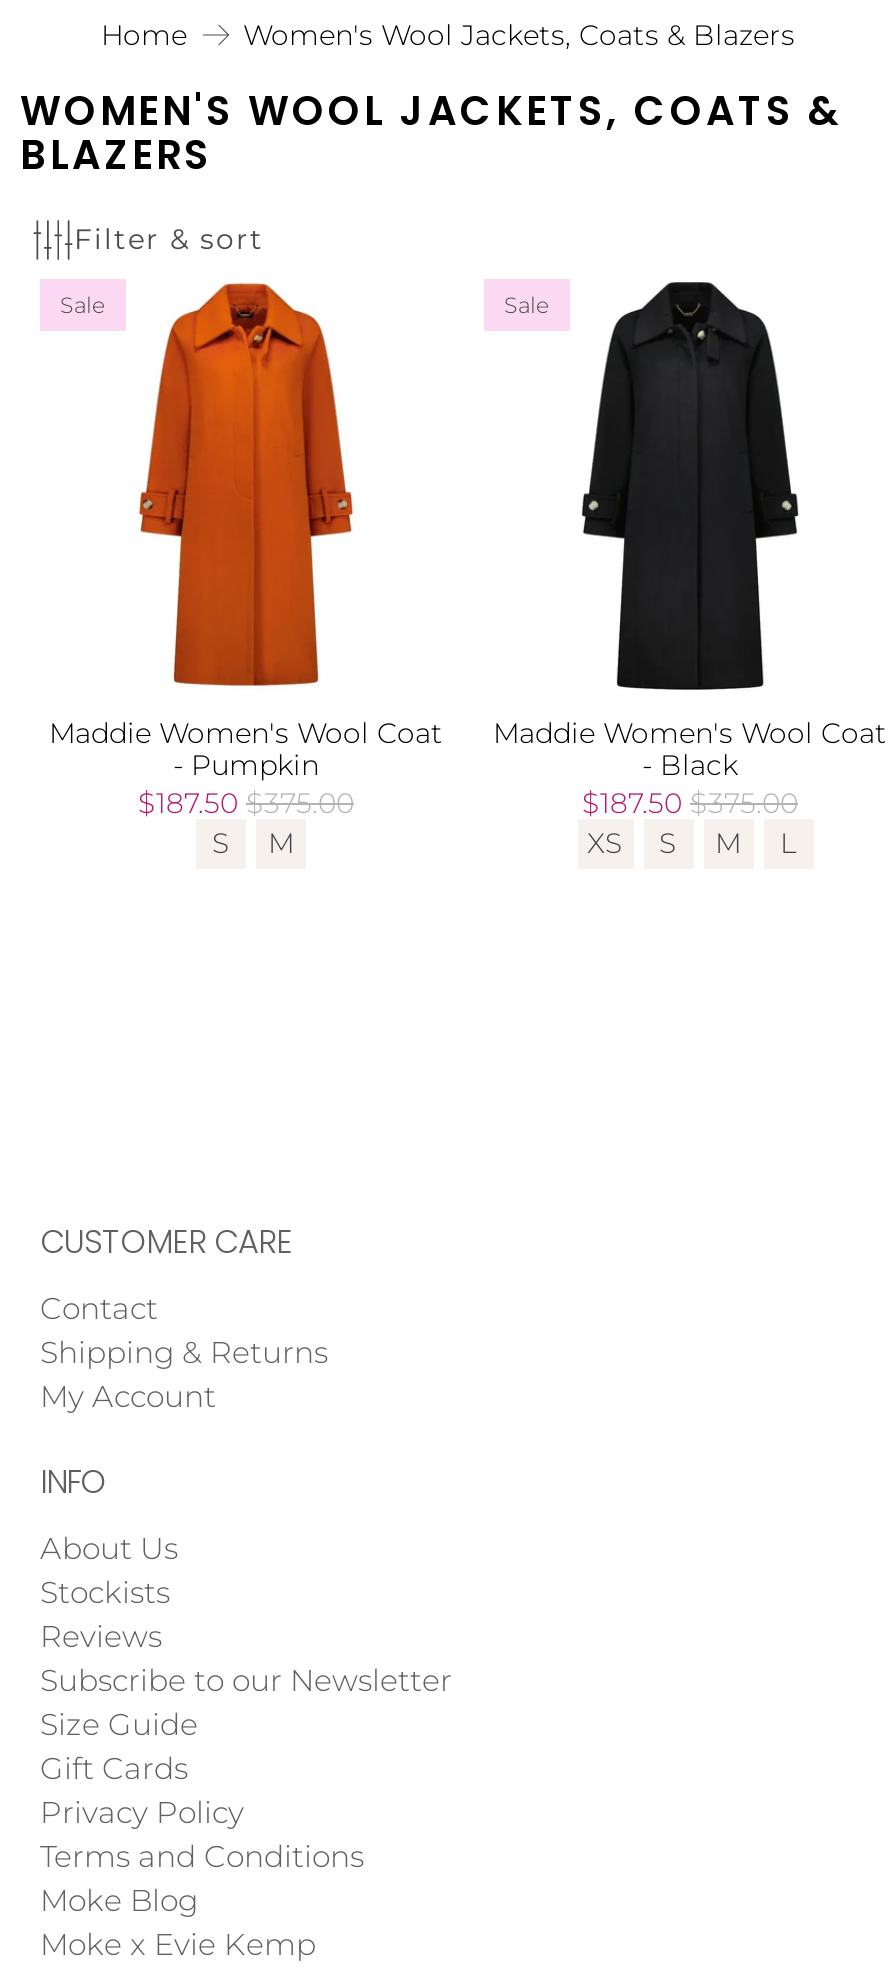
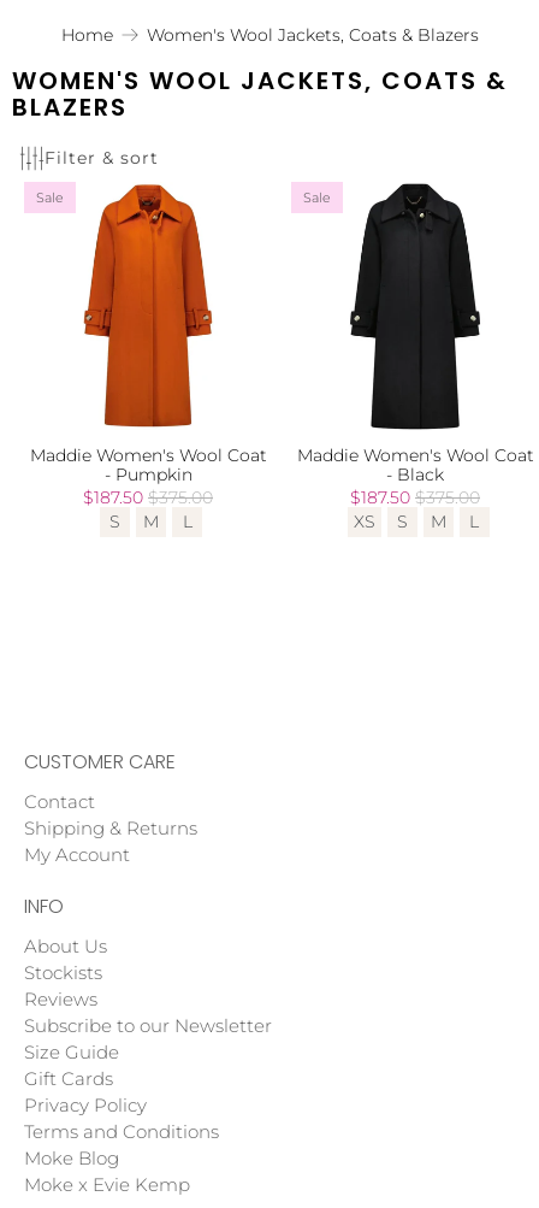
+ L
